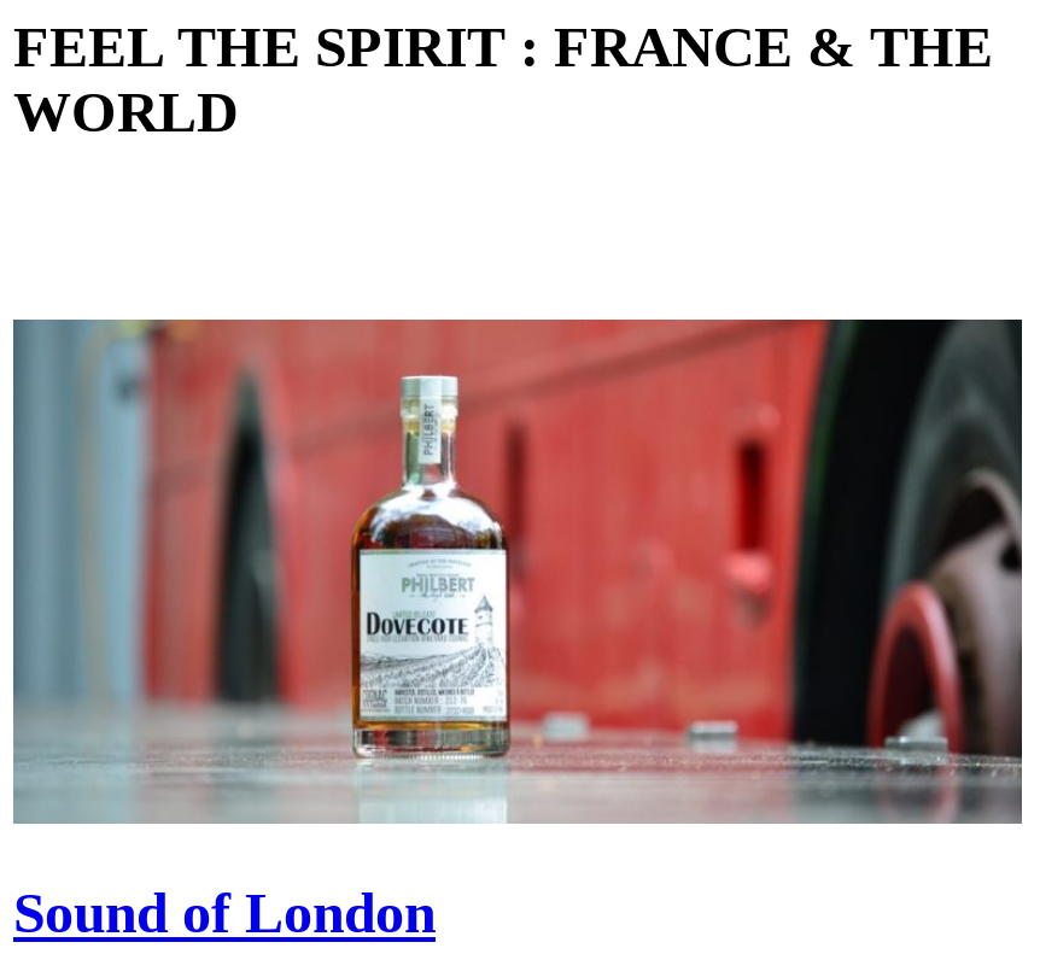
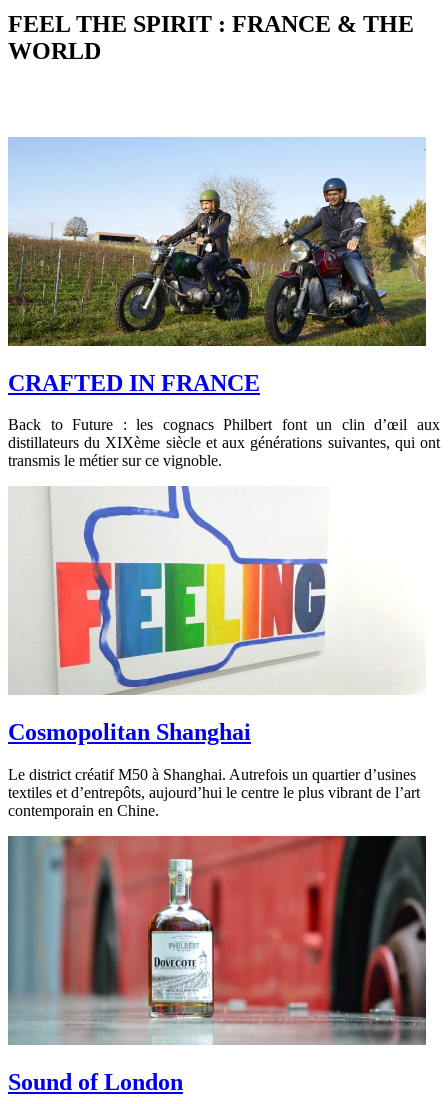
+ [image]
+ CRAFTED IN FRANCE
+ Back to Future : les cognacs Philbert font un clin d’œil aux
+ distillateurs du XIXème siècle et aux générations suivantes, qui ont
+ transmis le métier sur ce vignoble.

+ [image]
+ Cosmopolitan Shanghai
+ Le district créatif M50 à Shanghai. Autrefois un quartier d’usines
+ textiles et d’entrepôts, aujourd’hui le centre le plus vibrant de l’art
+ contemporain en Chine.
